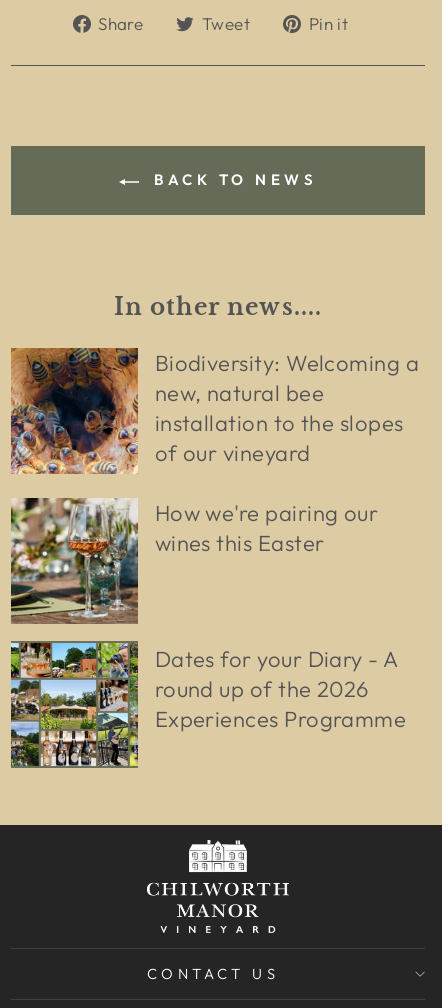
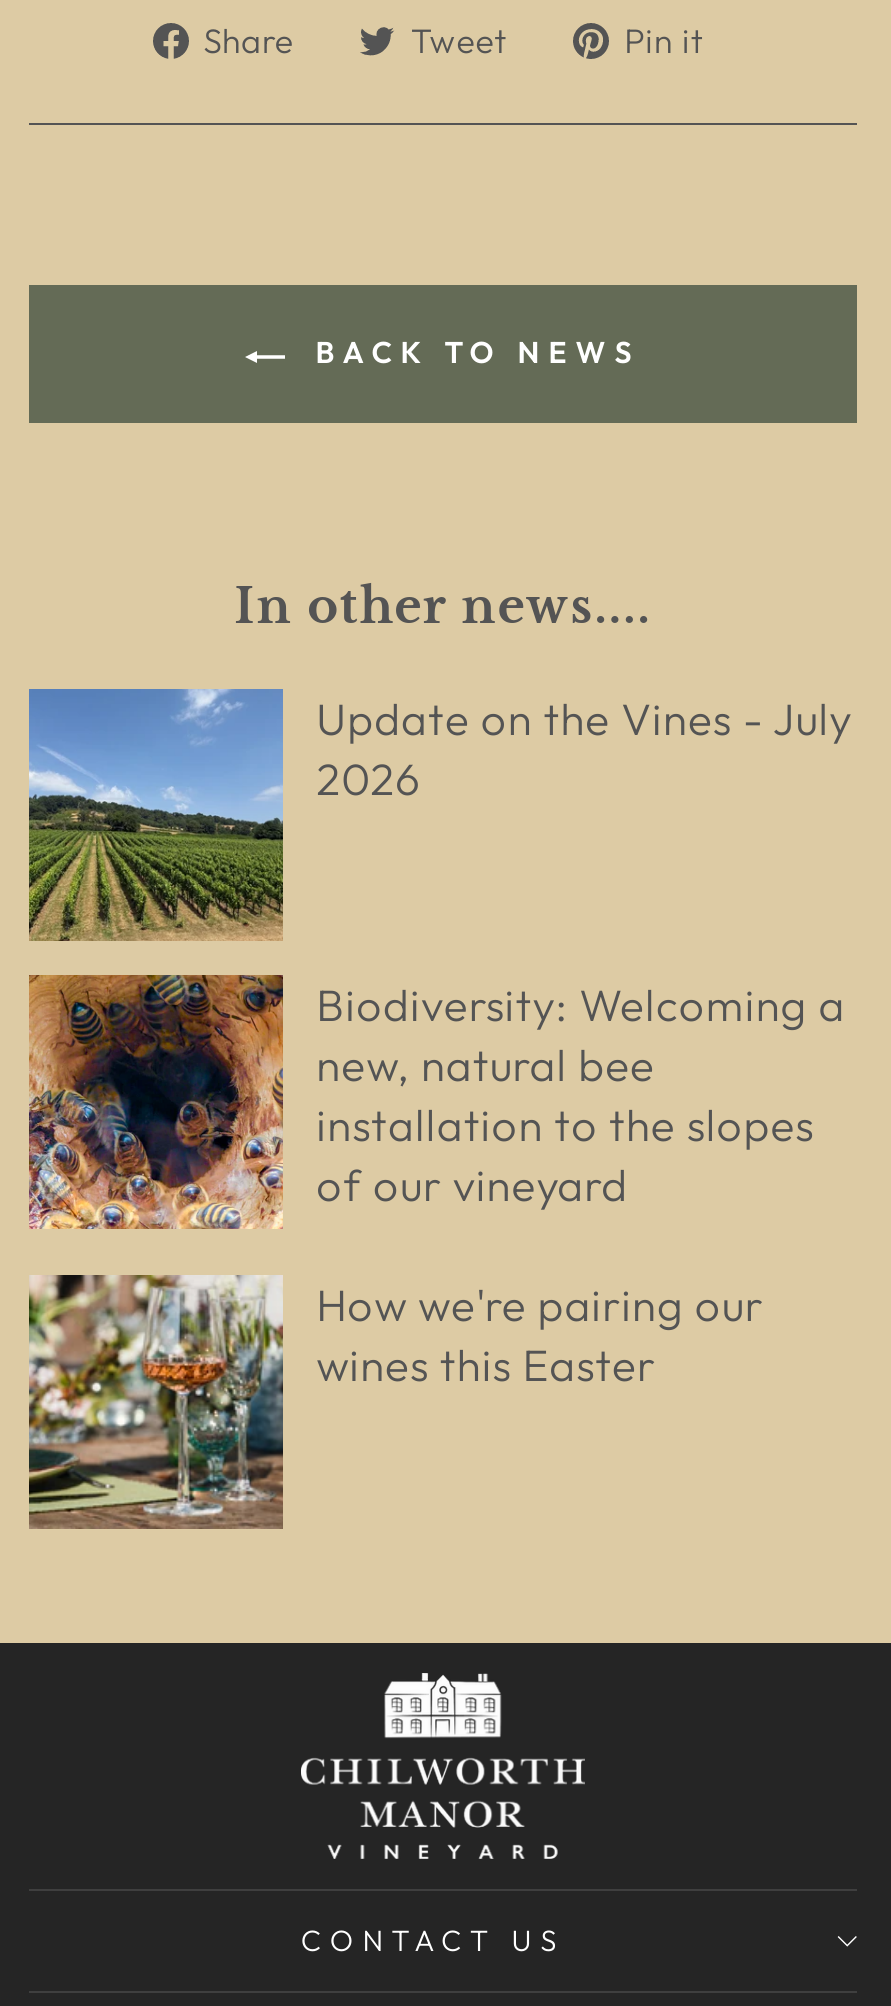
+ [image]
+ Update on the Vines - July
+ 2026

moved down: [image] | Biodiversity: Welcoming a | new, natural bee | installation to the slopes | of our vineyard | How we're pairing our | wines this Easter

moved down: [image]

- [image]
- Dates for your Diary - A
- round up of the 2026
- Experiences Programme
